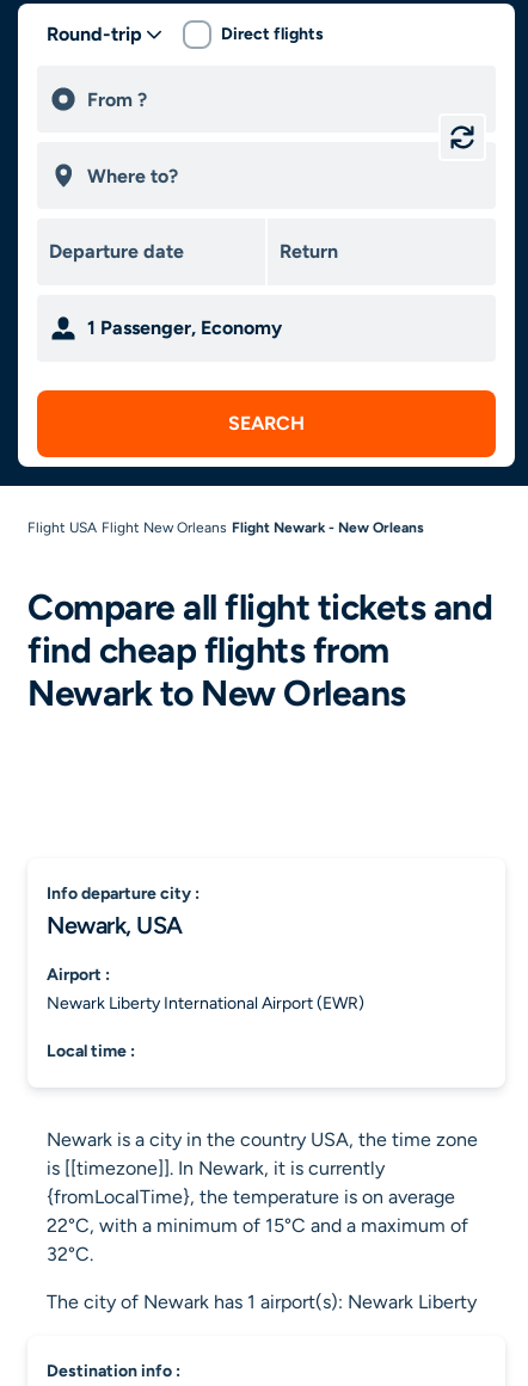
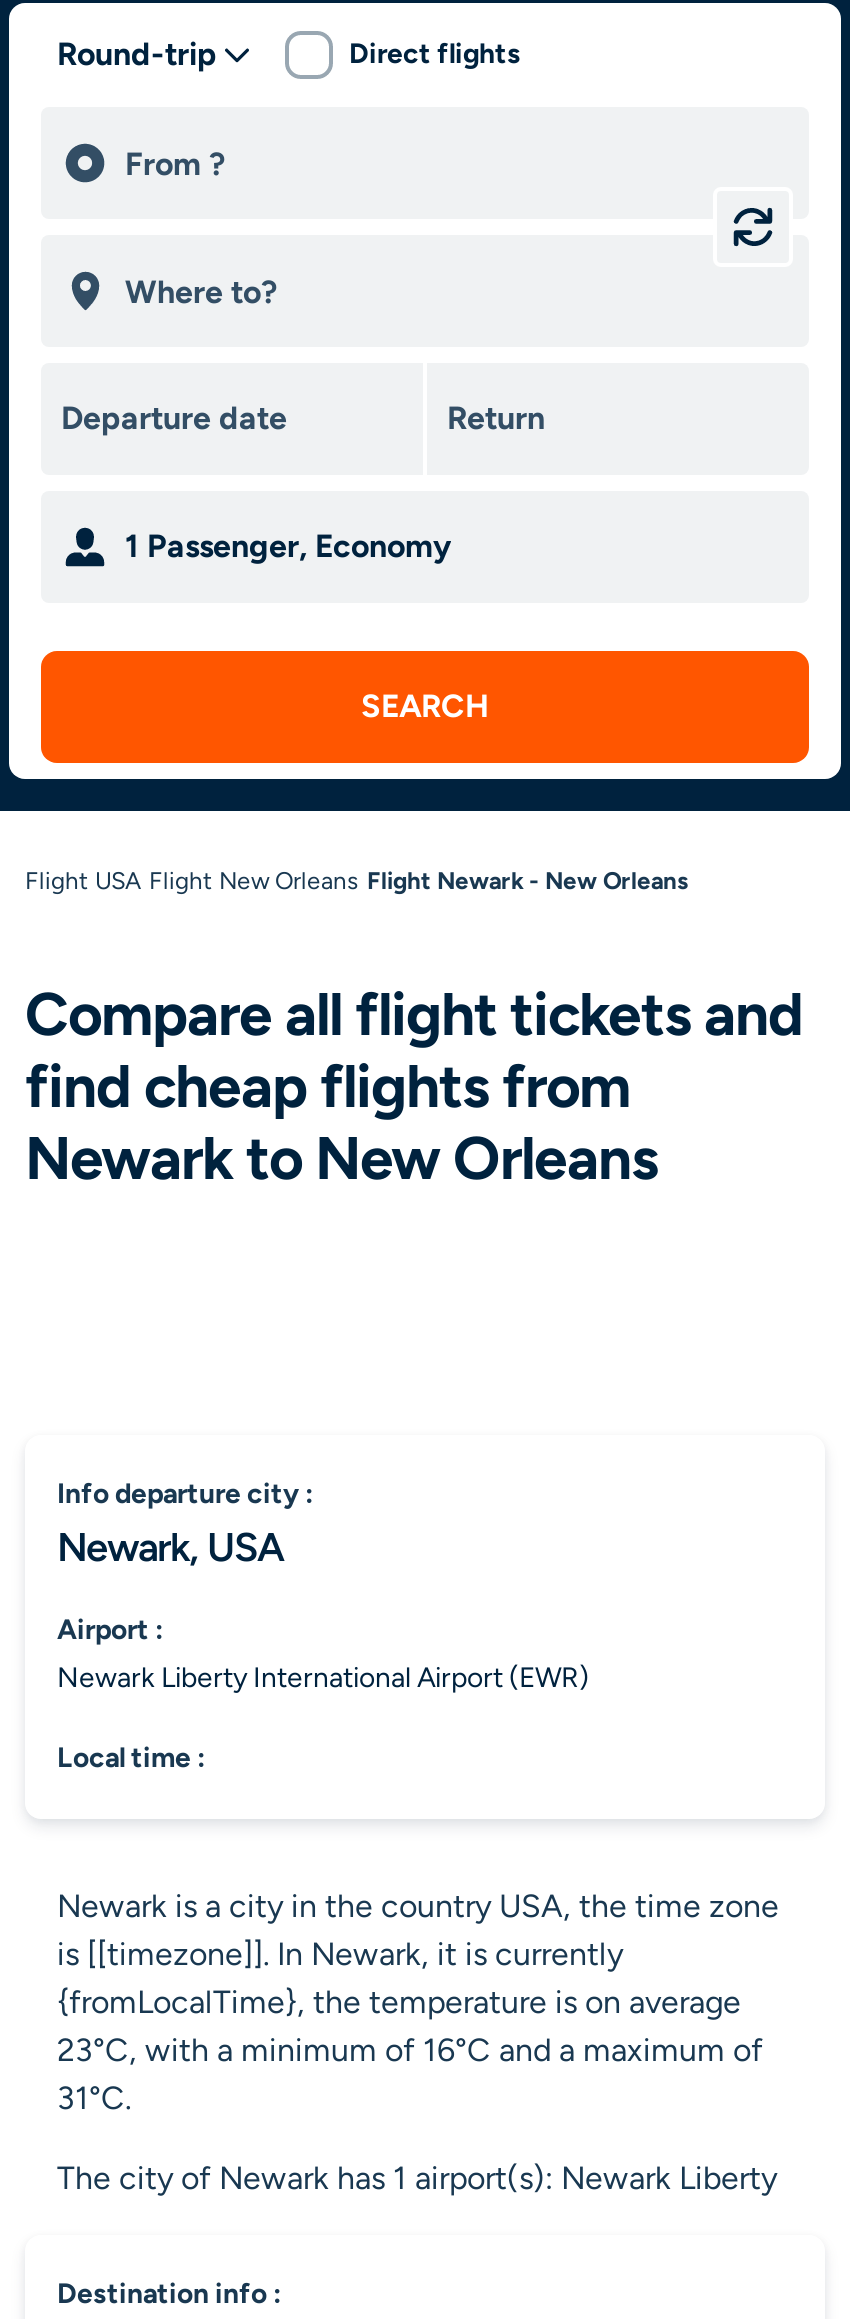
- 22°C, with a minimum of 15°C and a maximum of
- 32°C.
+ 23°C, with a minimum of 16°C and a maximum of
+ 31°C.
